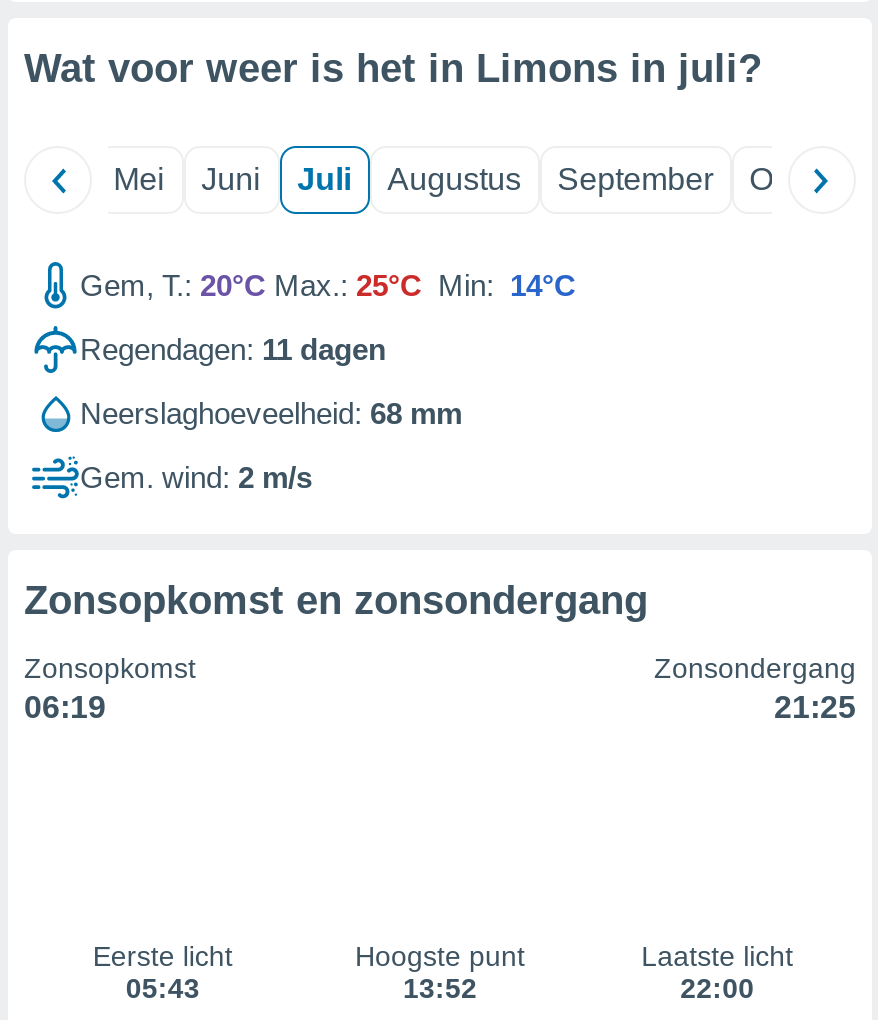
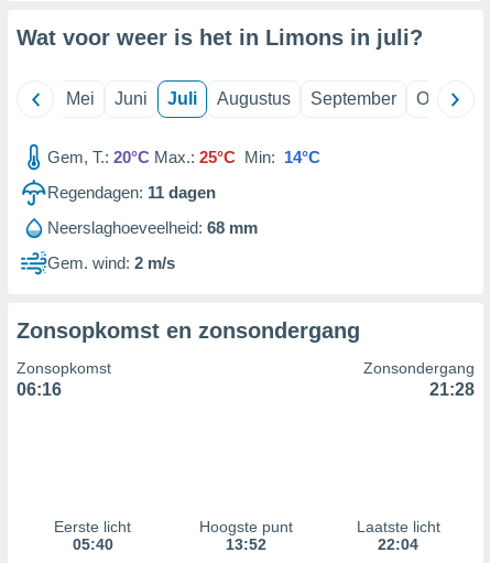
- 06:19
+ 06:16

- 21:25
+ 21:28

- 05:43
+ 05:40

- 22:00
+ 22:04
